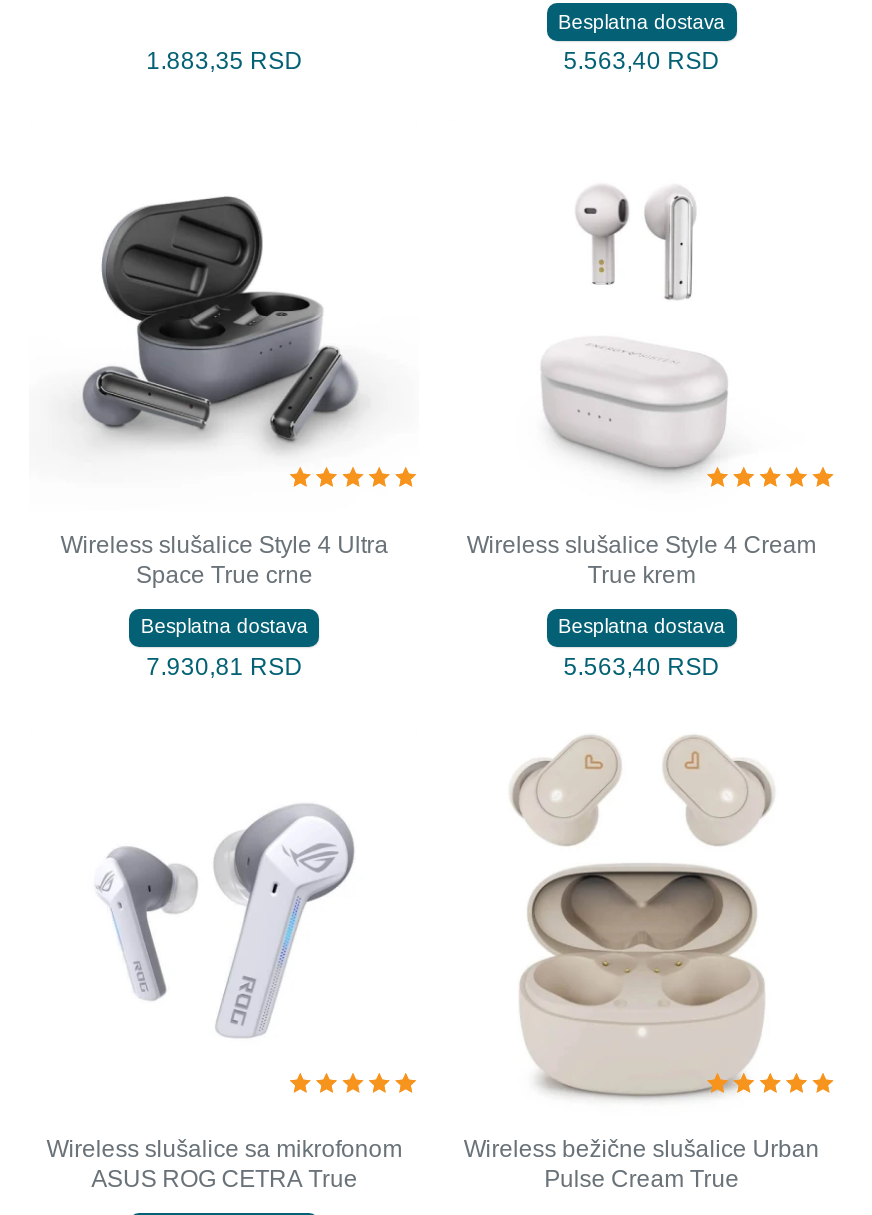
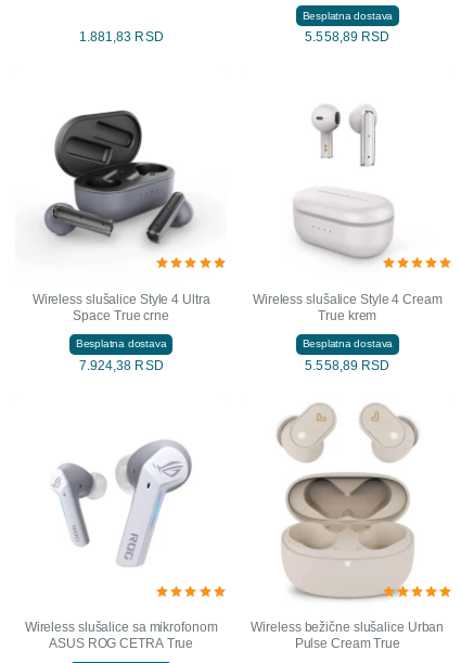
- 1.883,35 RSD
+ 1.881,83 RSD

- 5.563,40 RSD
+ 5.558,89 RSD

- 7.930,81 RSD
+ 7.924,38 RSD

- 5.563,40 RSD
+ 5.558,89 RSD
